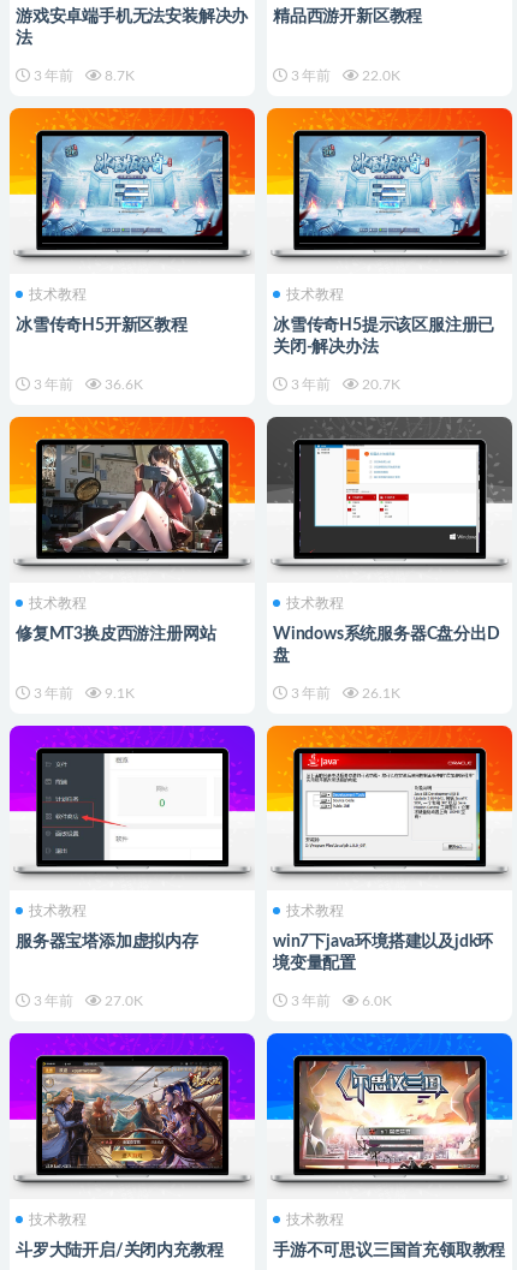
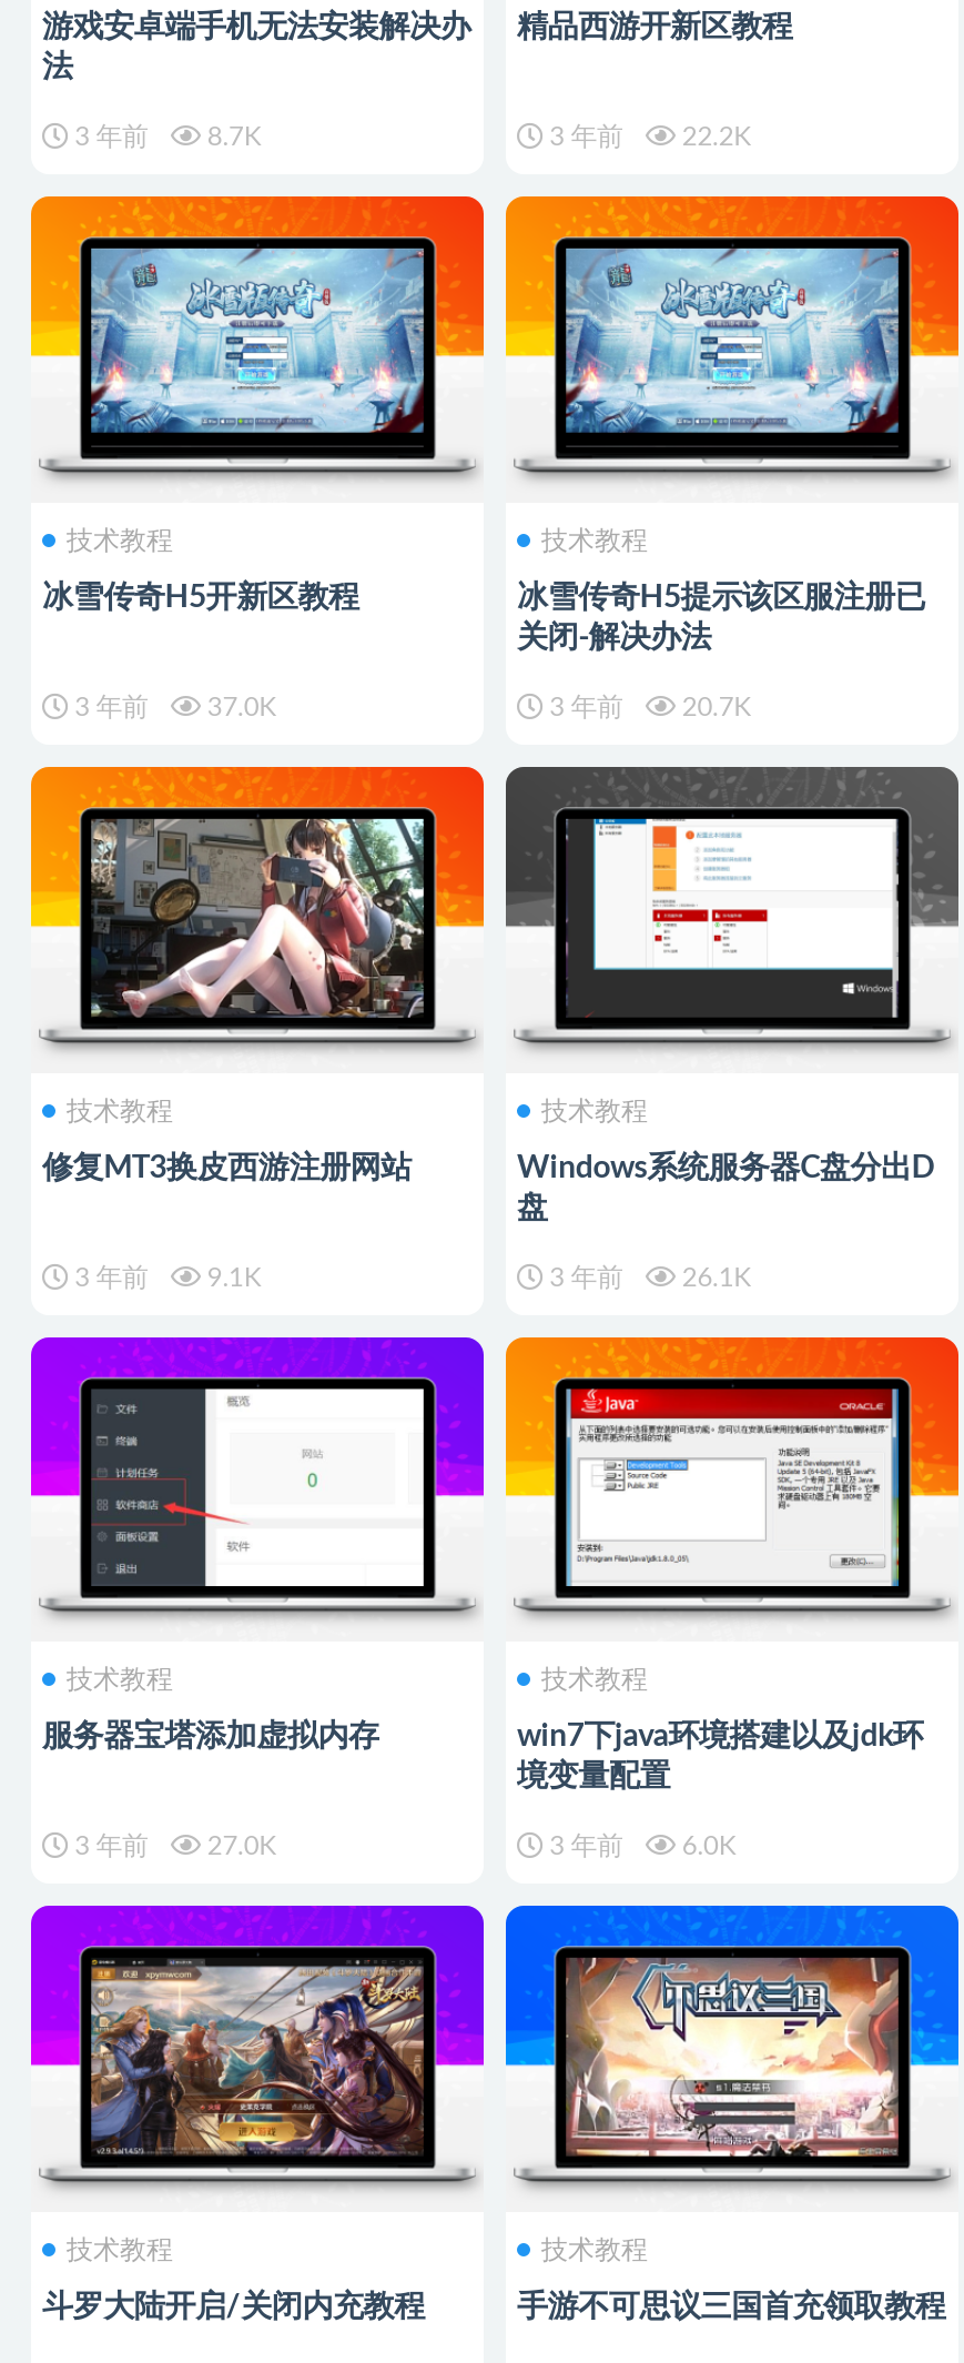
- 3 年前 22.0K
+ 3 年前 22.2K

- 3 年前 36.6K
+ 3 年前 37.0K
